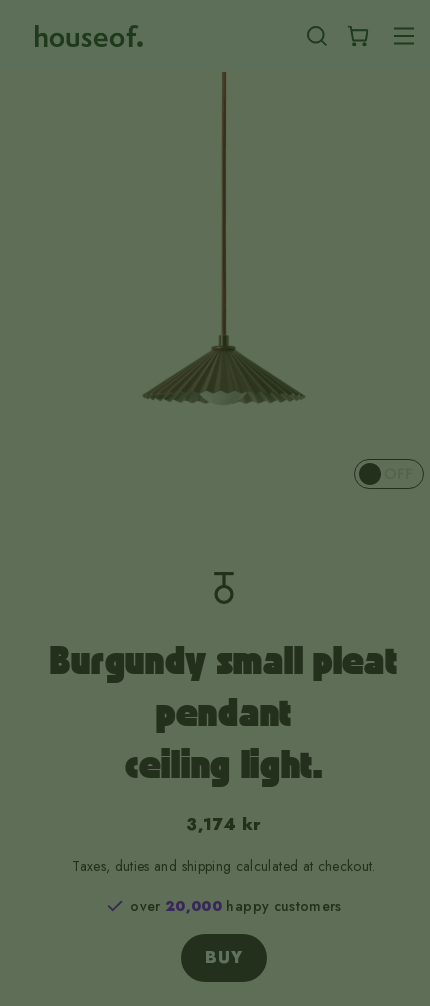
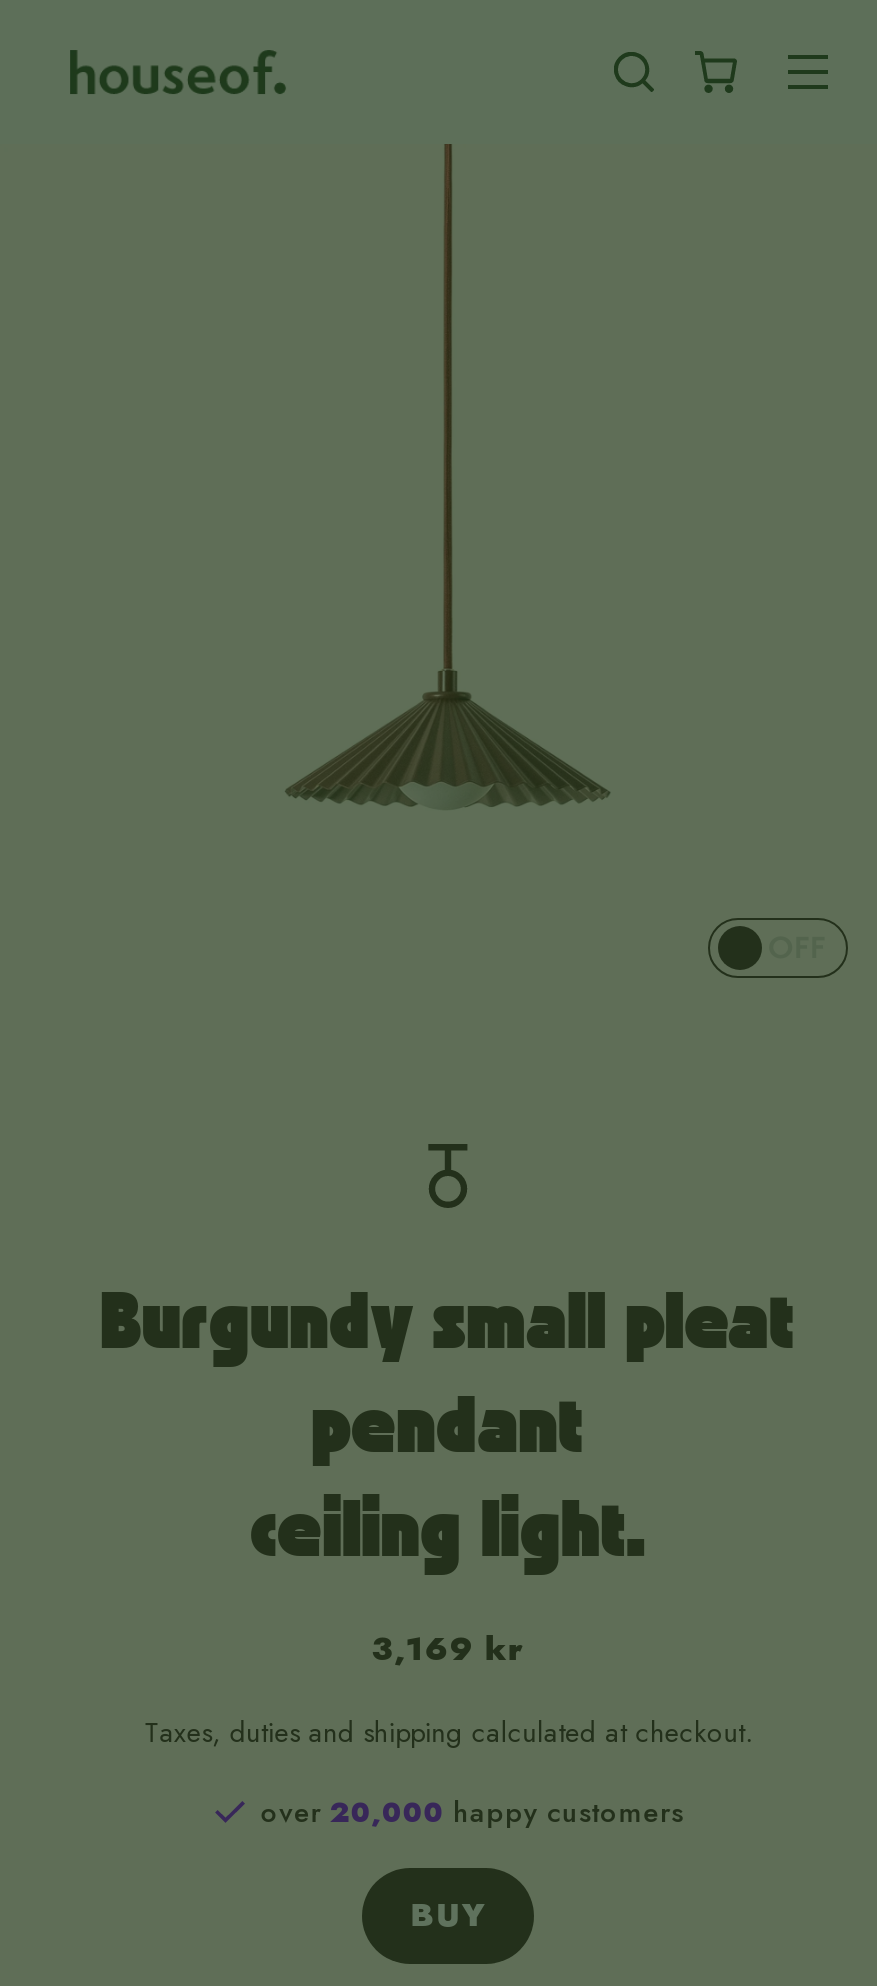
- 3,174 kr
+ 3,169 kr
